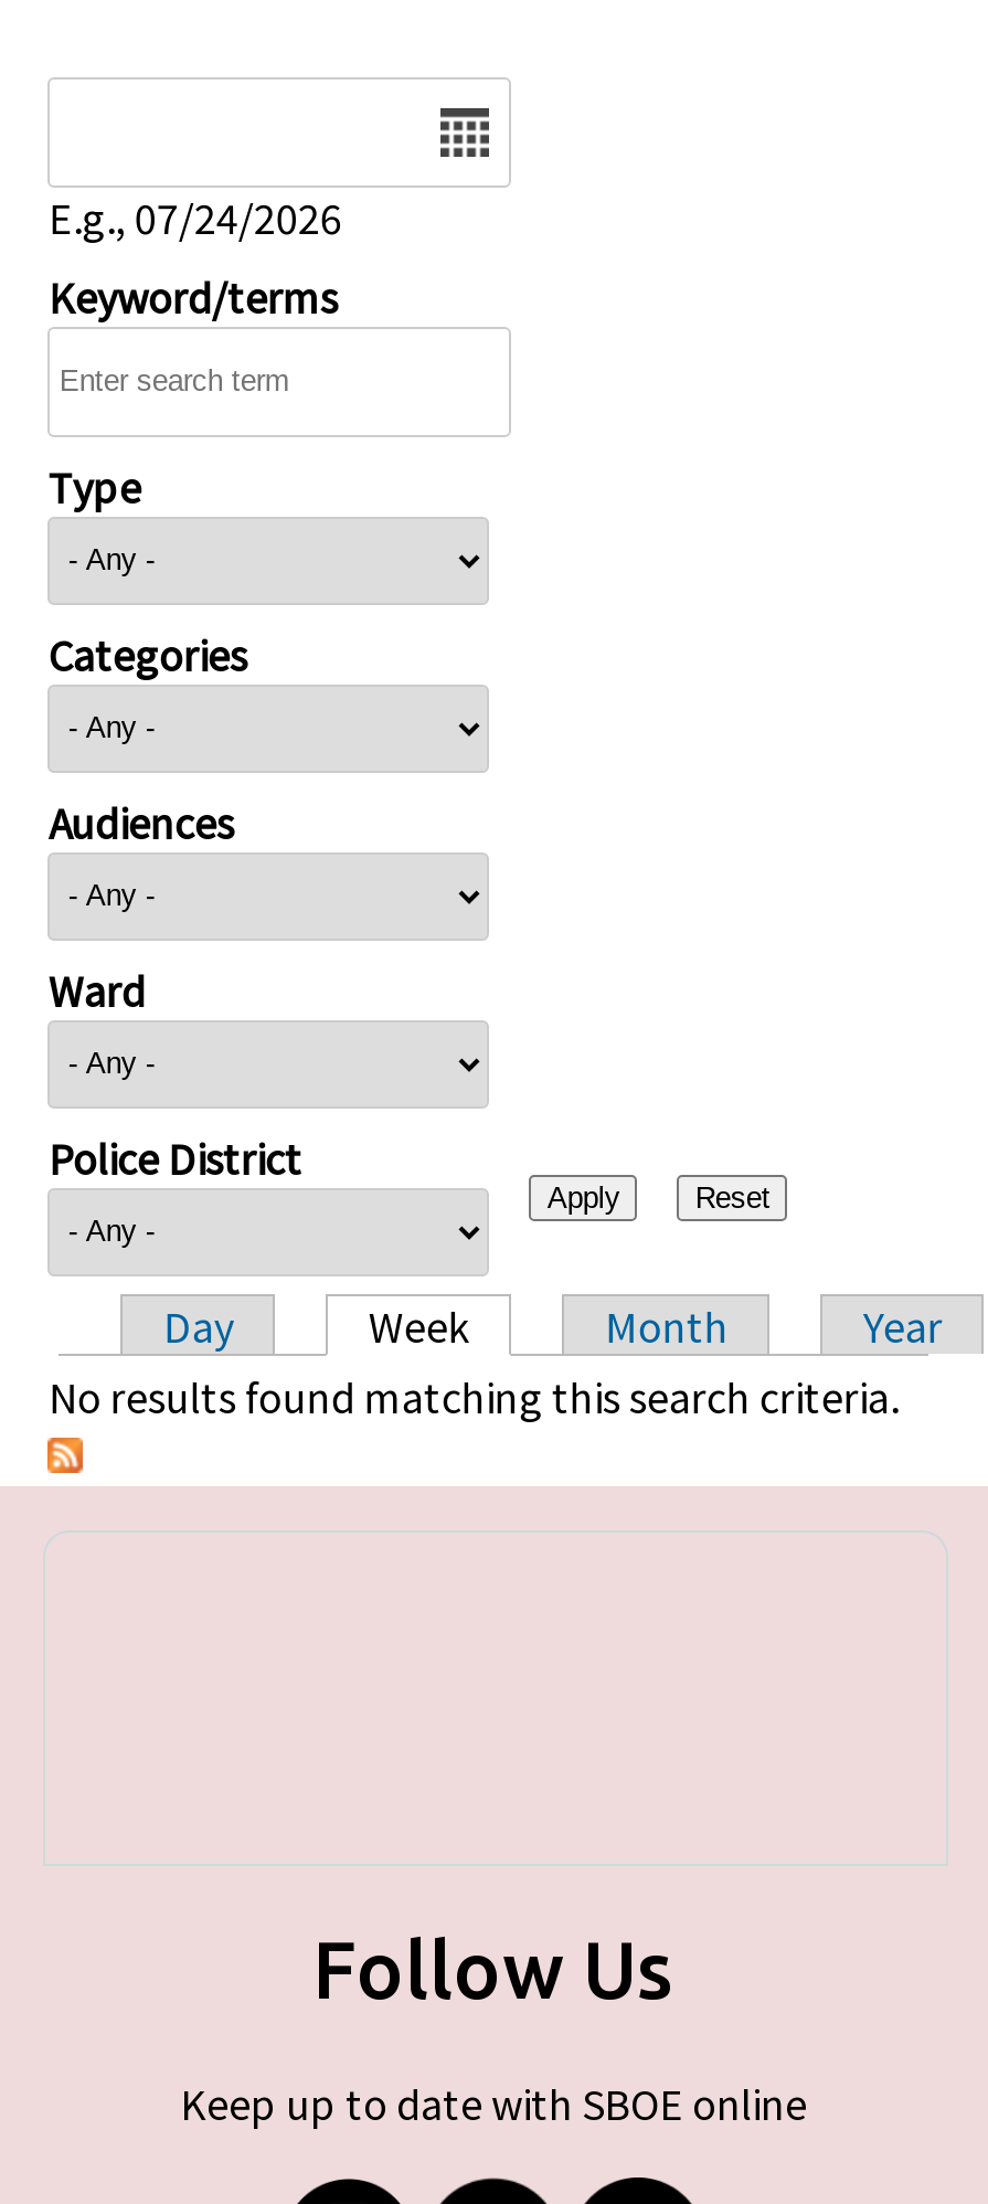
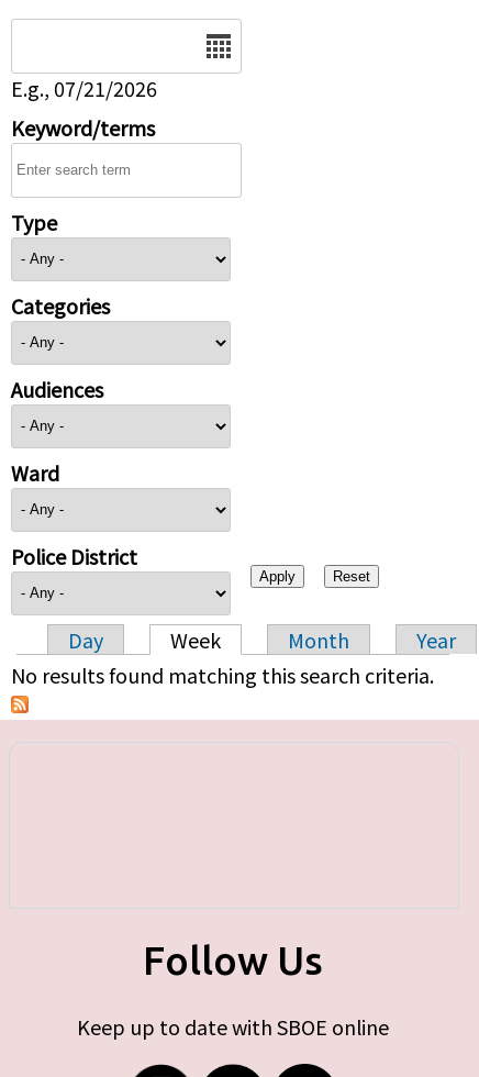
- E.g., 07/24/2026
+ E.g., 07/21/2026
